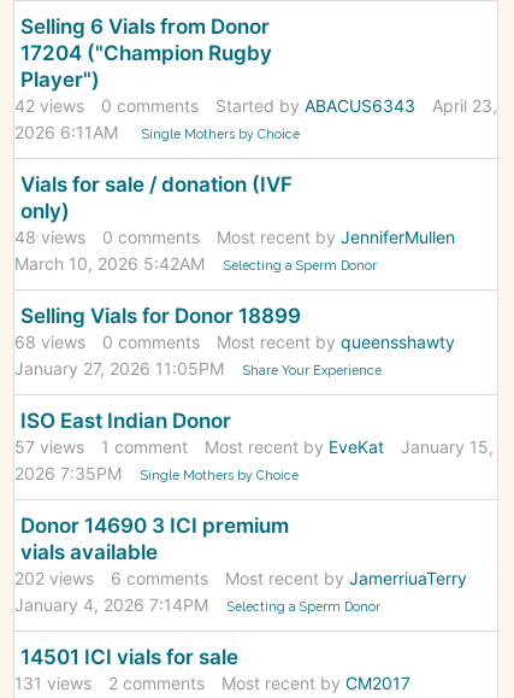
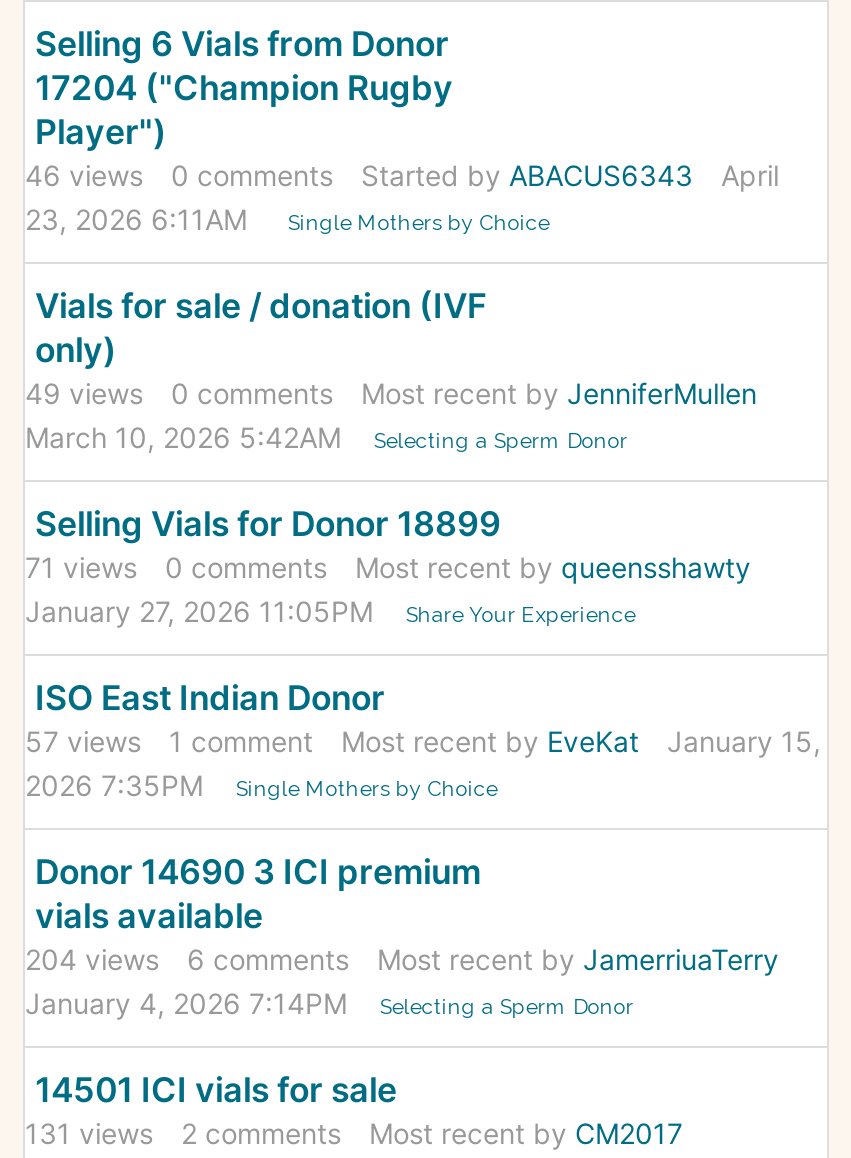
- 42 views
+ 46 views

- 48 views 0 comments Most recent by JenniferMullen
+ 49 views 0 comments Most recent by JenniferMullen

- 68 views 0 comments Most recent by queensshawty
+ 71 views 0 comments Most recent by queensshawty

- 202 views 6 comments Most recent by JamerriuaTerry
+ 204 views 6 comments Most recent by JamerriuaTerry
